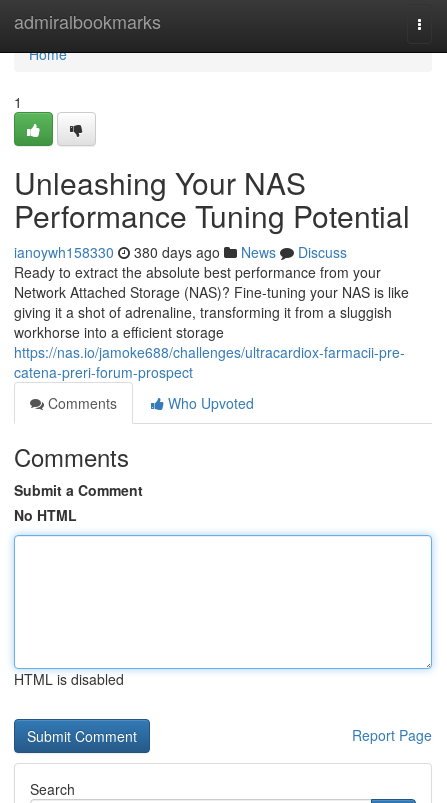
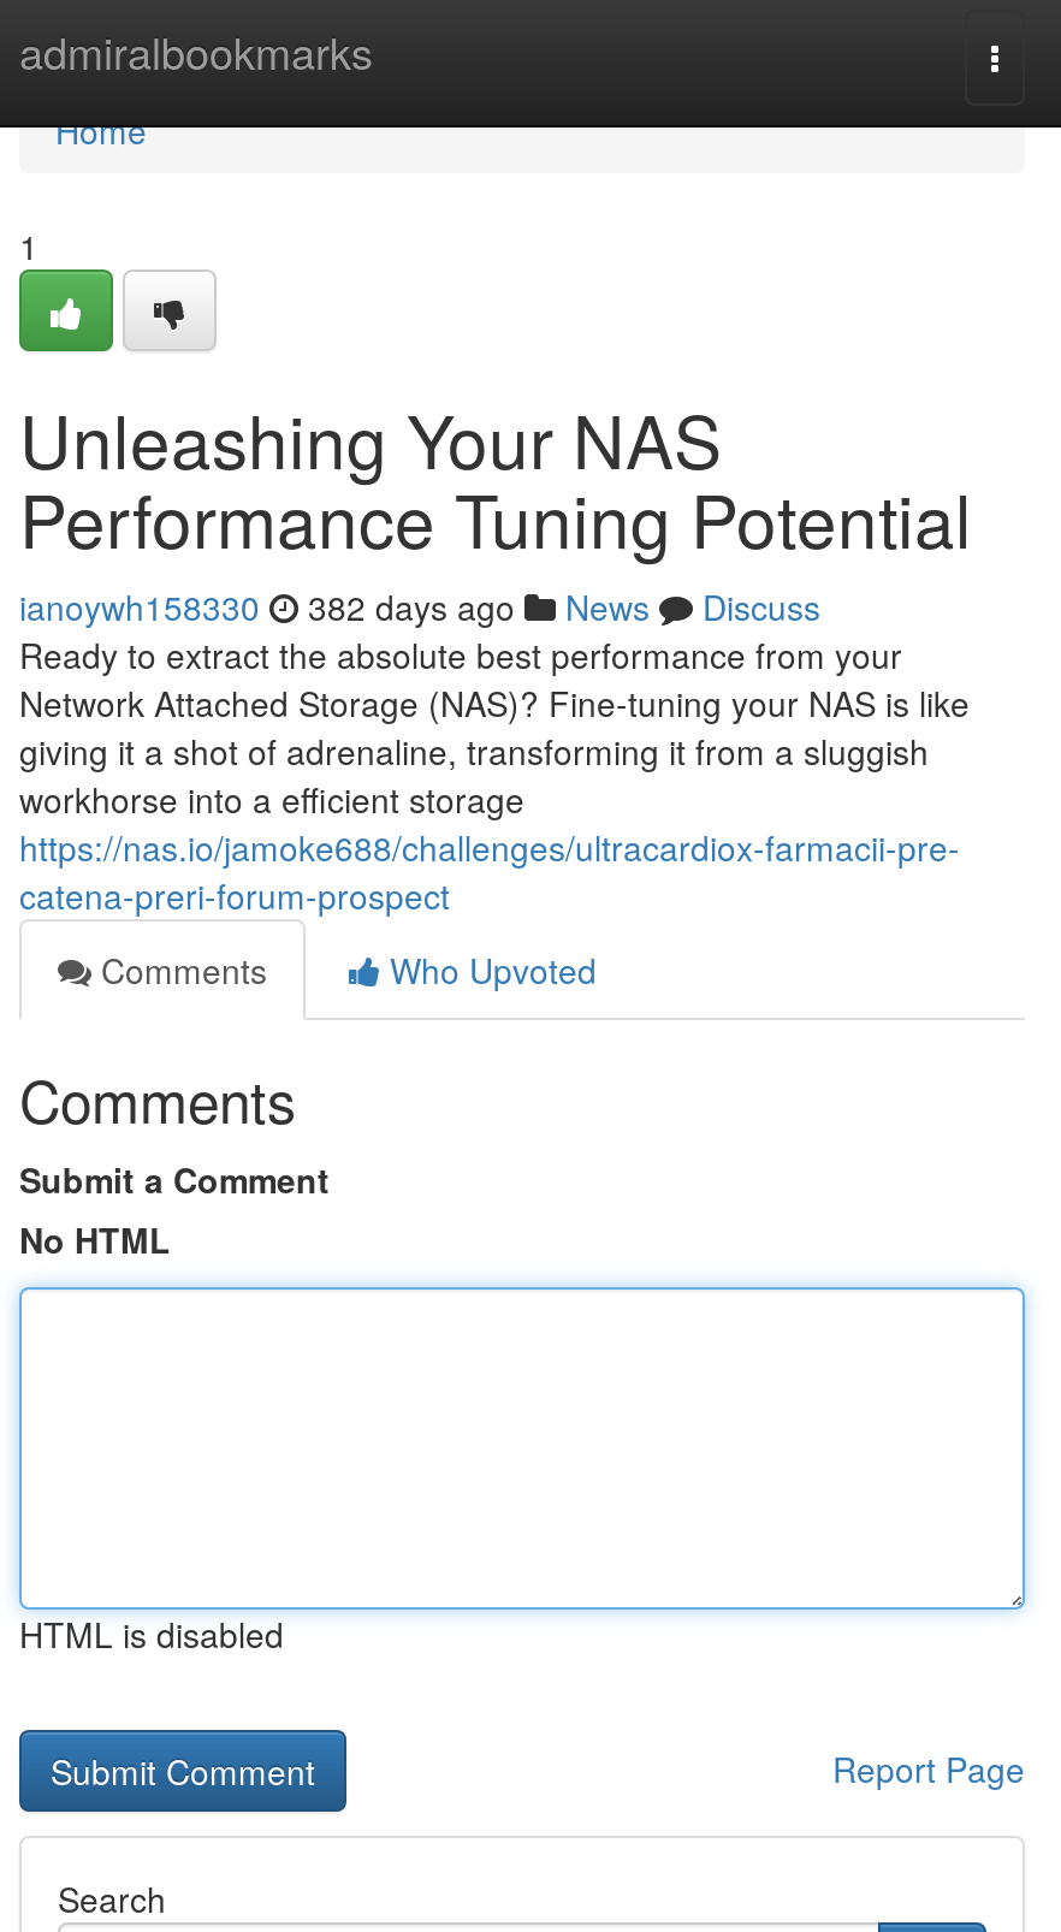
- ianoywh158330 380 days ago News Discuss
+ ianoywh158330 382 days ago News Discuss
